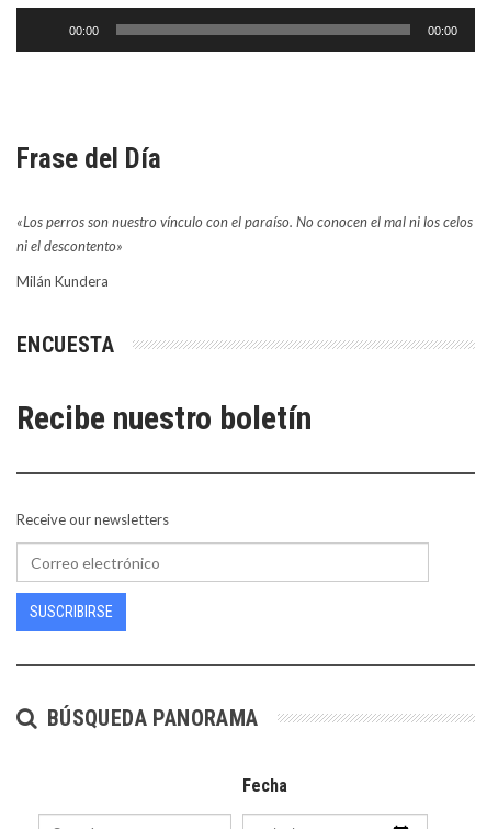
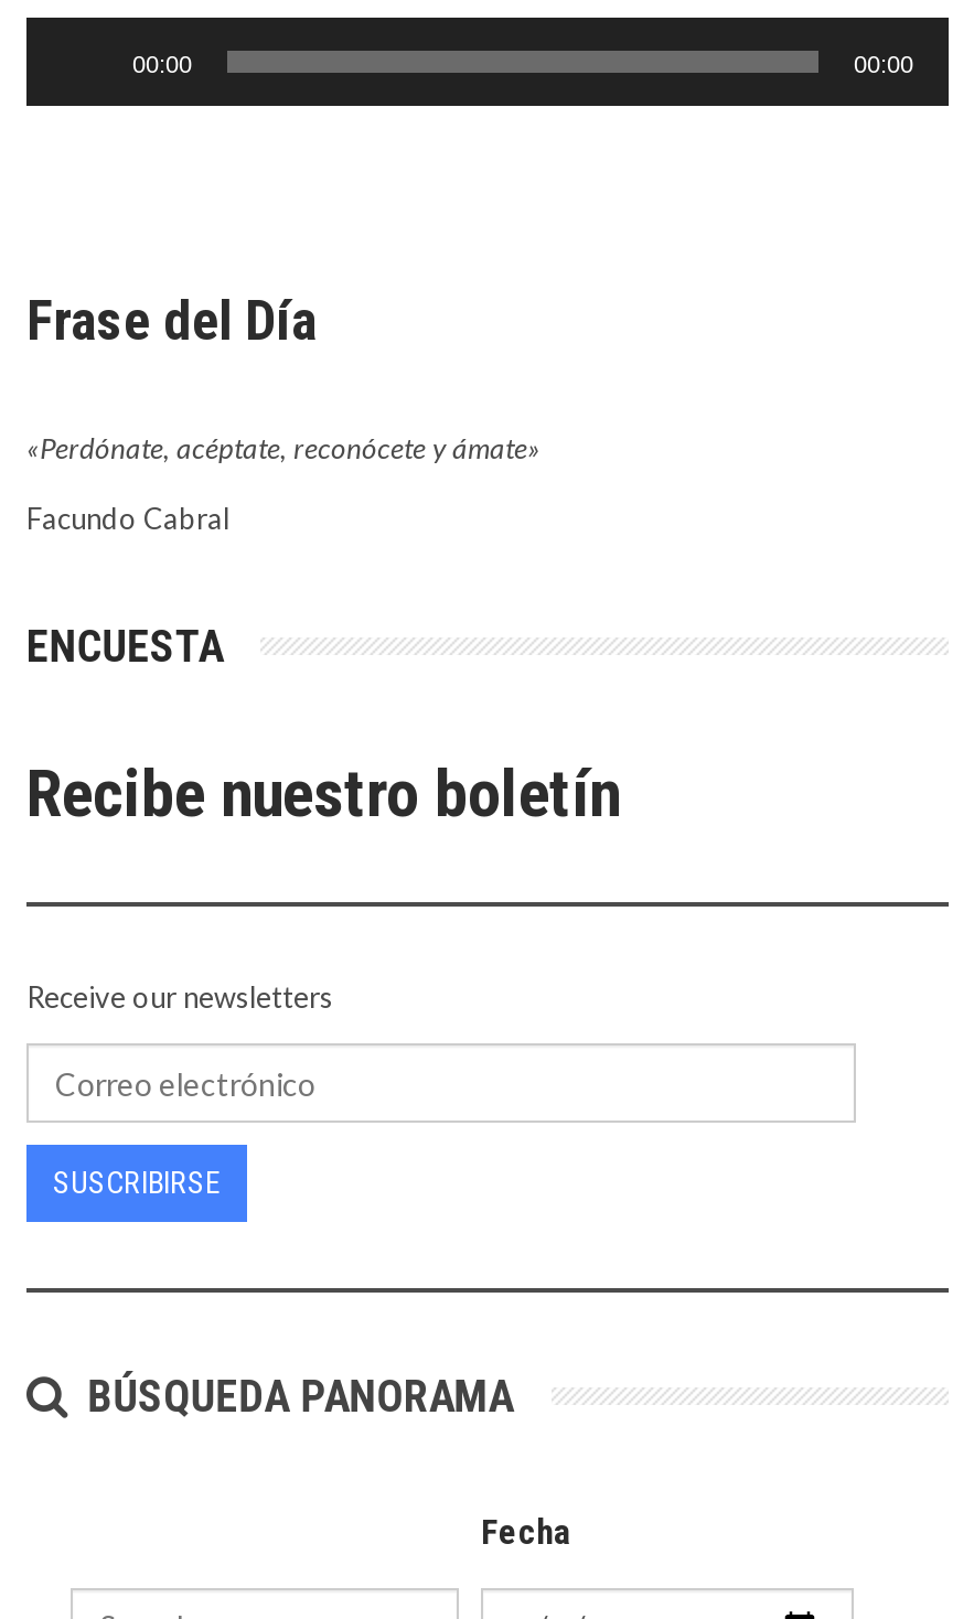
- «Los perros son nuestro vínculo con el paraíso. No conocen el mal ni los celos
- ni el descontento»
+ «Perdónate, acéptate, reconócete y ámate»

- Milán Kundera
+ Facundo Cabral
